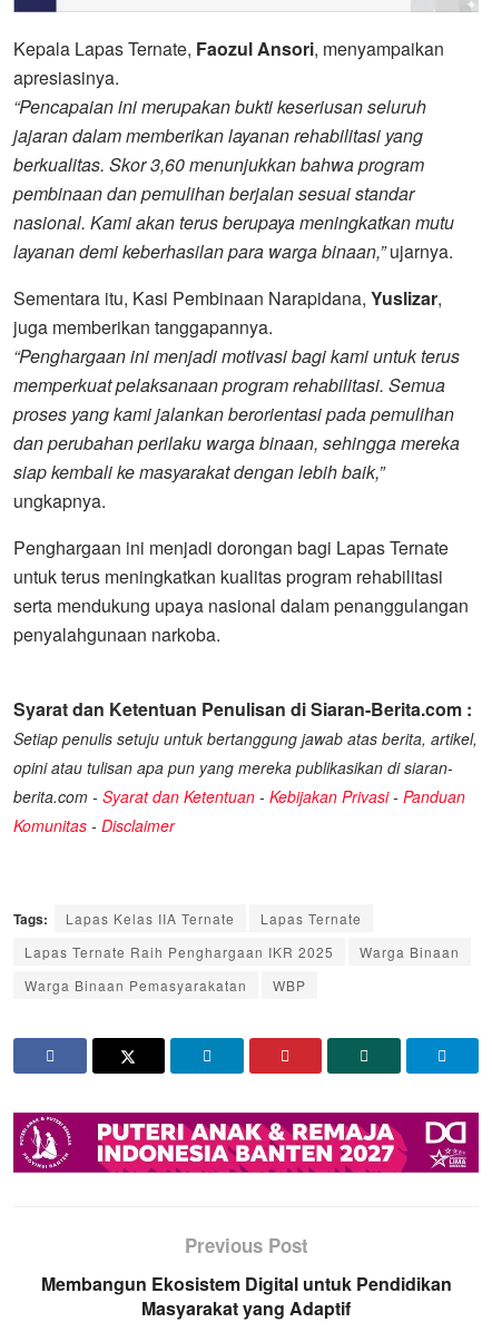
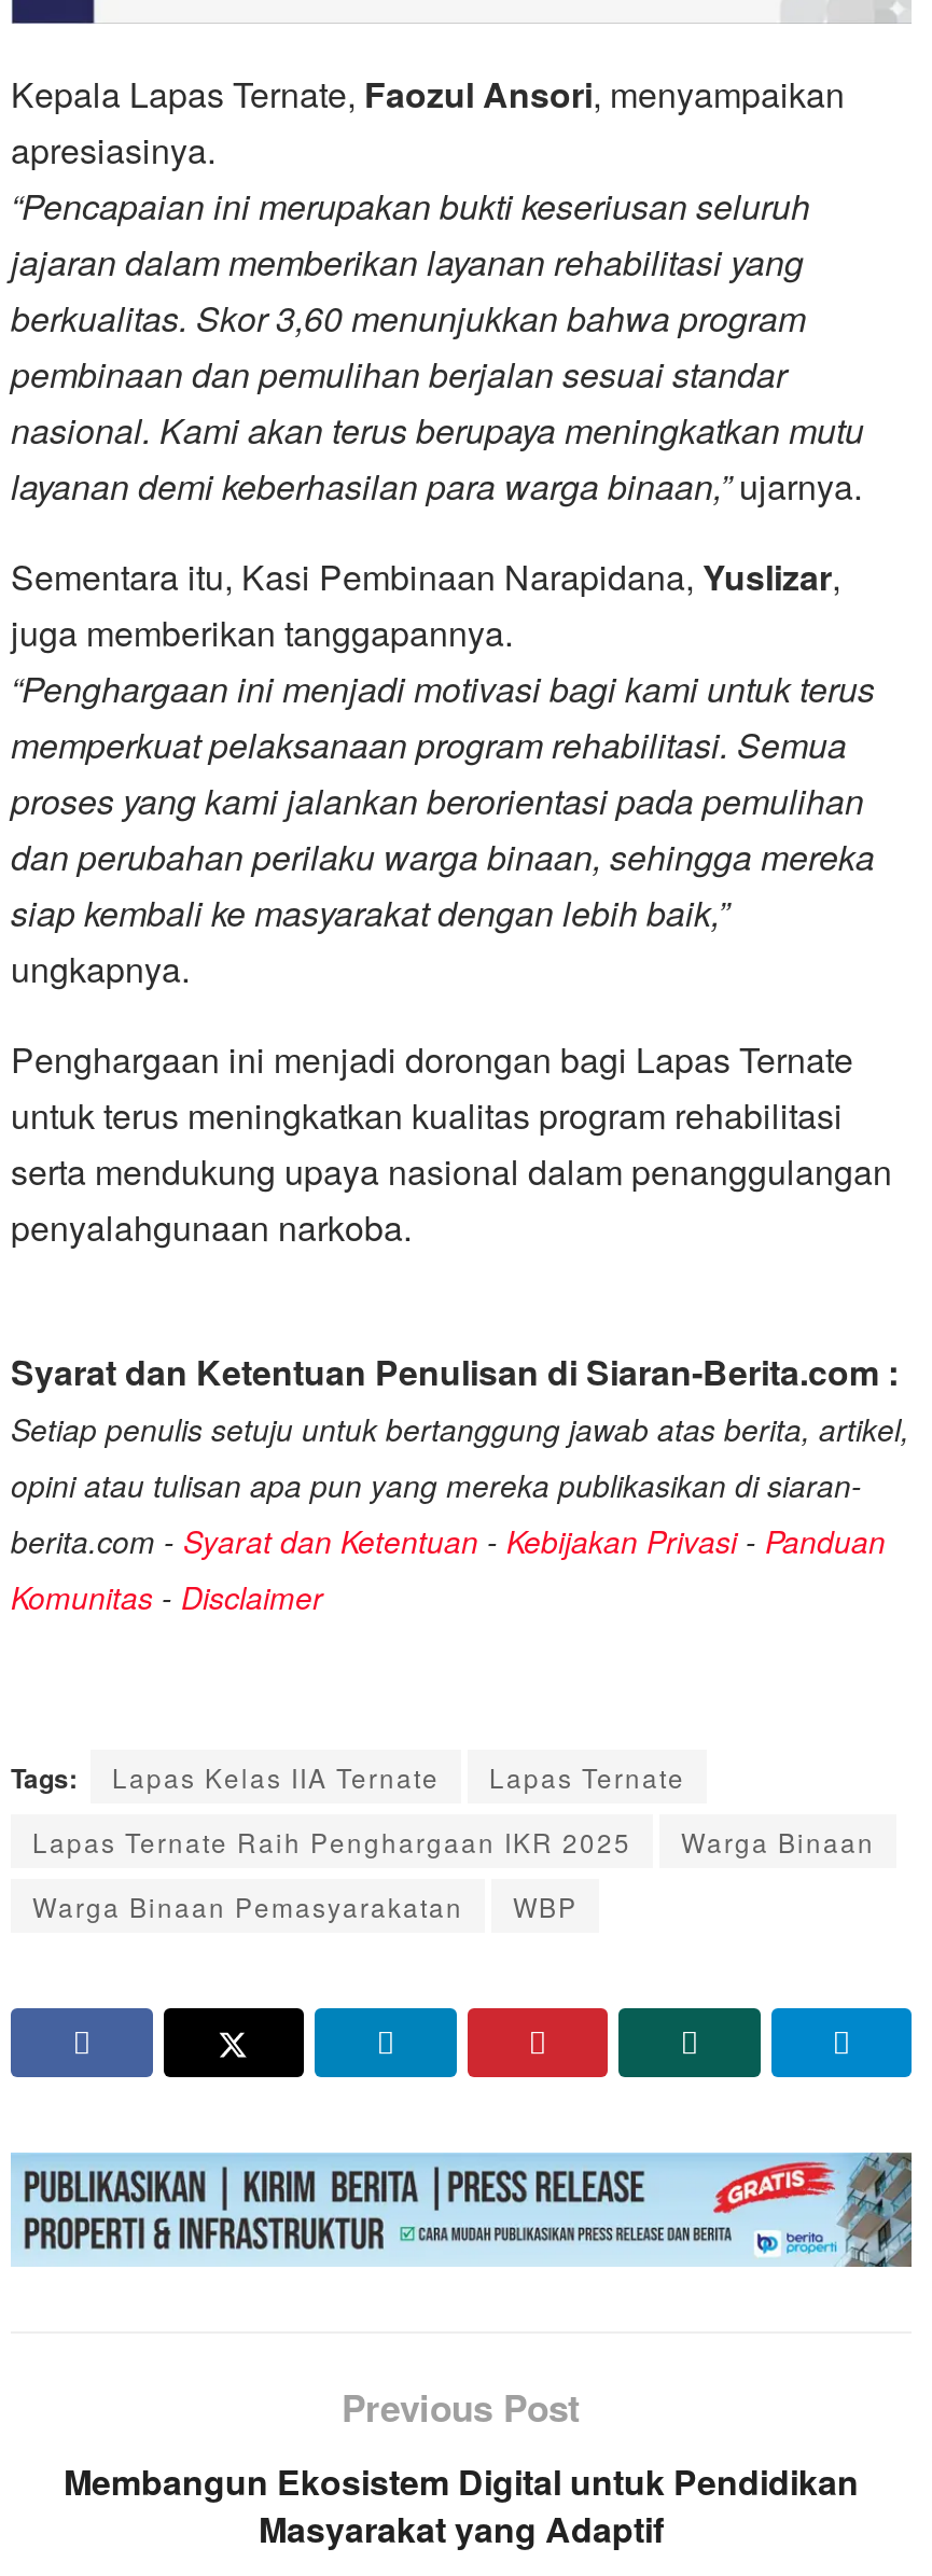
- [image]
+ [image]
